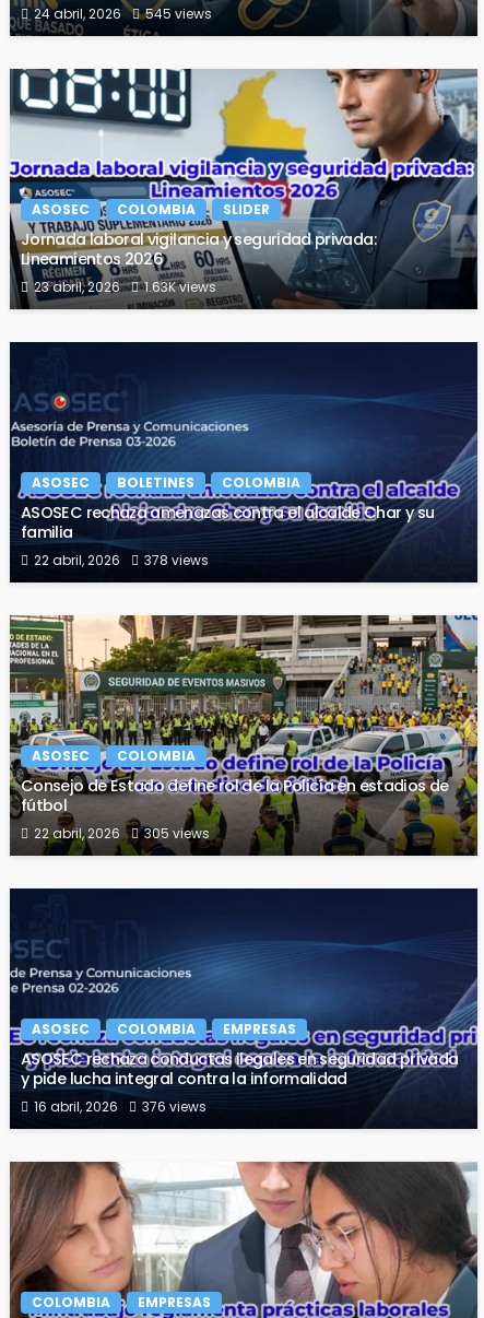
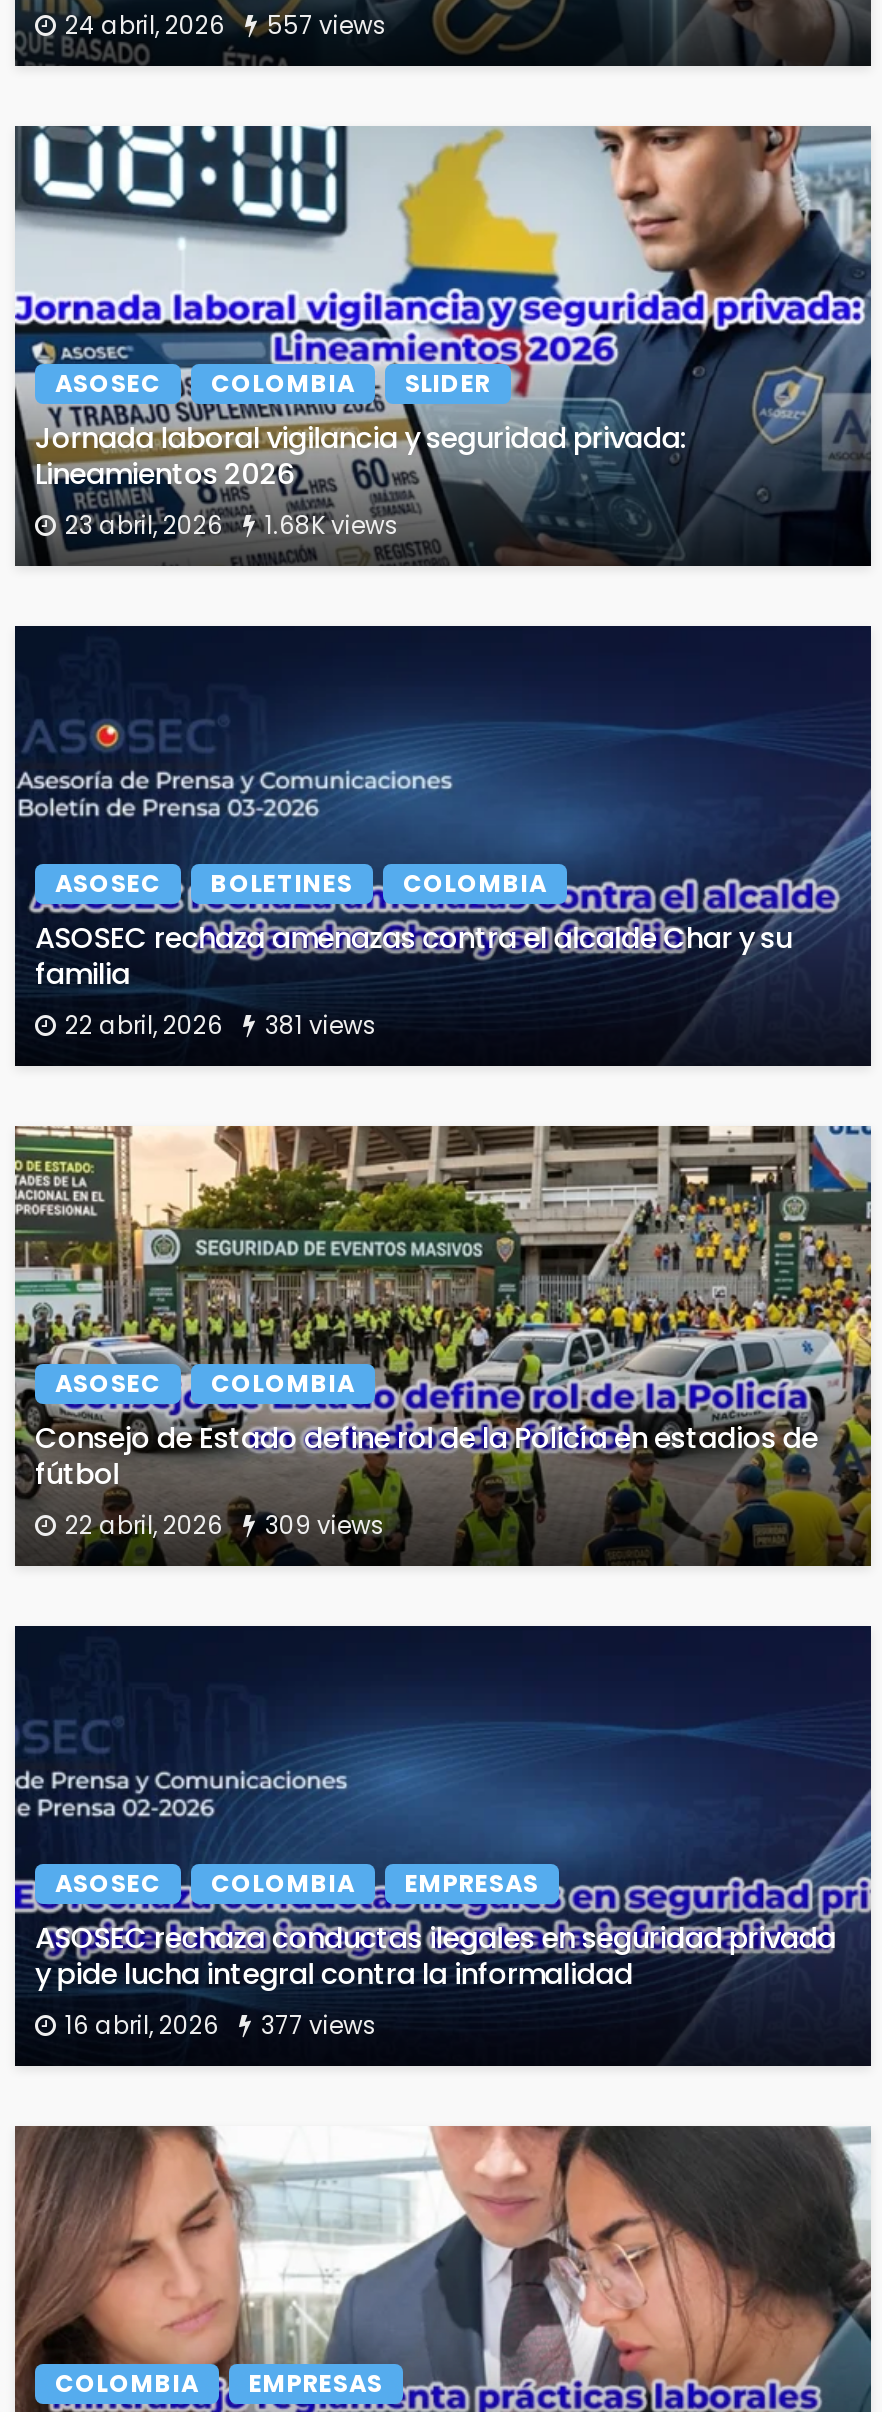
- 24 abril, 2026 545 views
+ 24 abril, 2026 557 views

- 23 abril, 2026 1.63K views
+ 23 abril, 2026 1.68K views

- 22 abril, 2026 378 views
+ 22 abril, 2026 381 views

- 22 abril, 2026 305 views
+ 22 abril, 2026 309 views

- 16 abril, 2026 376 views
+ 16 abril, 2026 377 views
